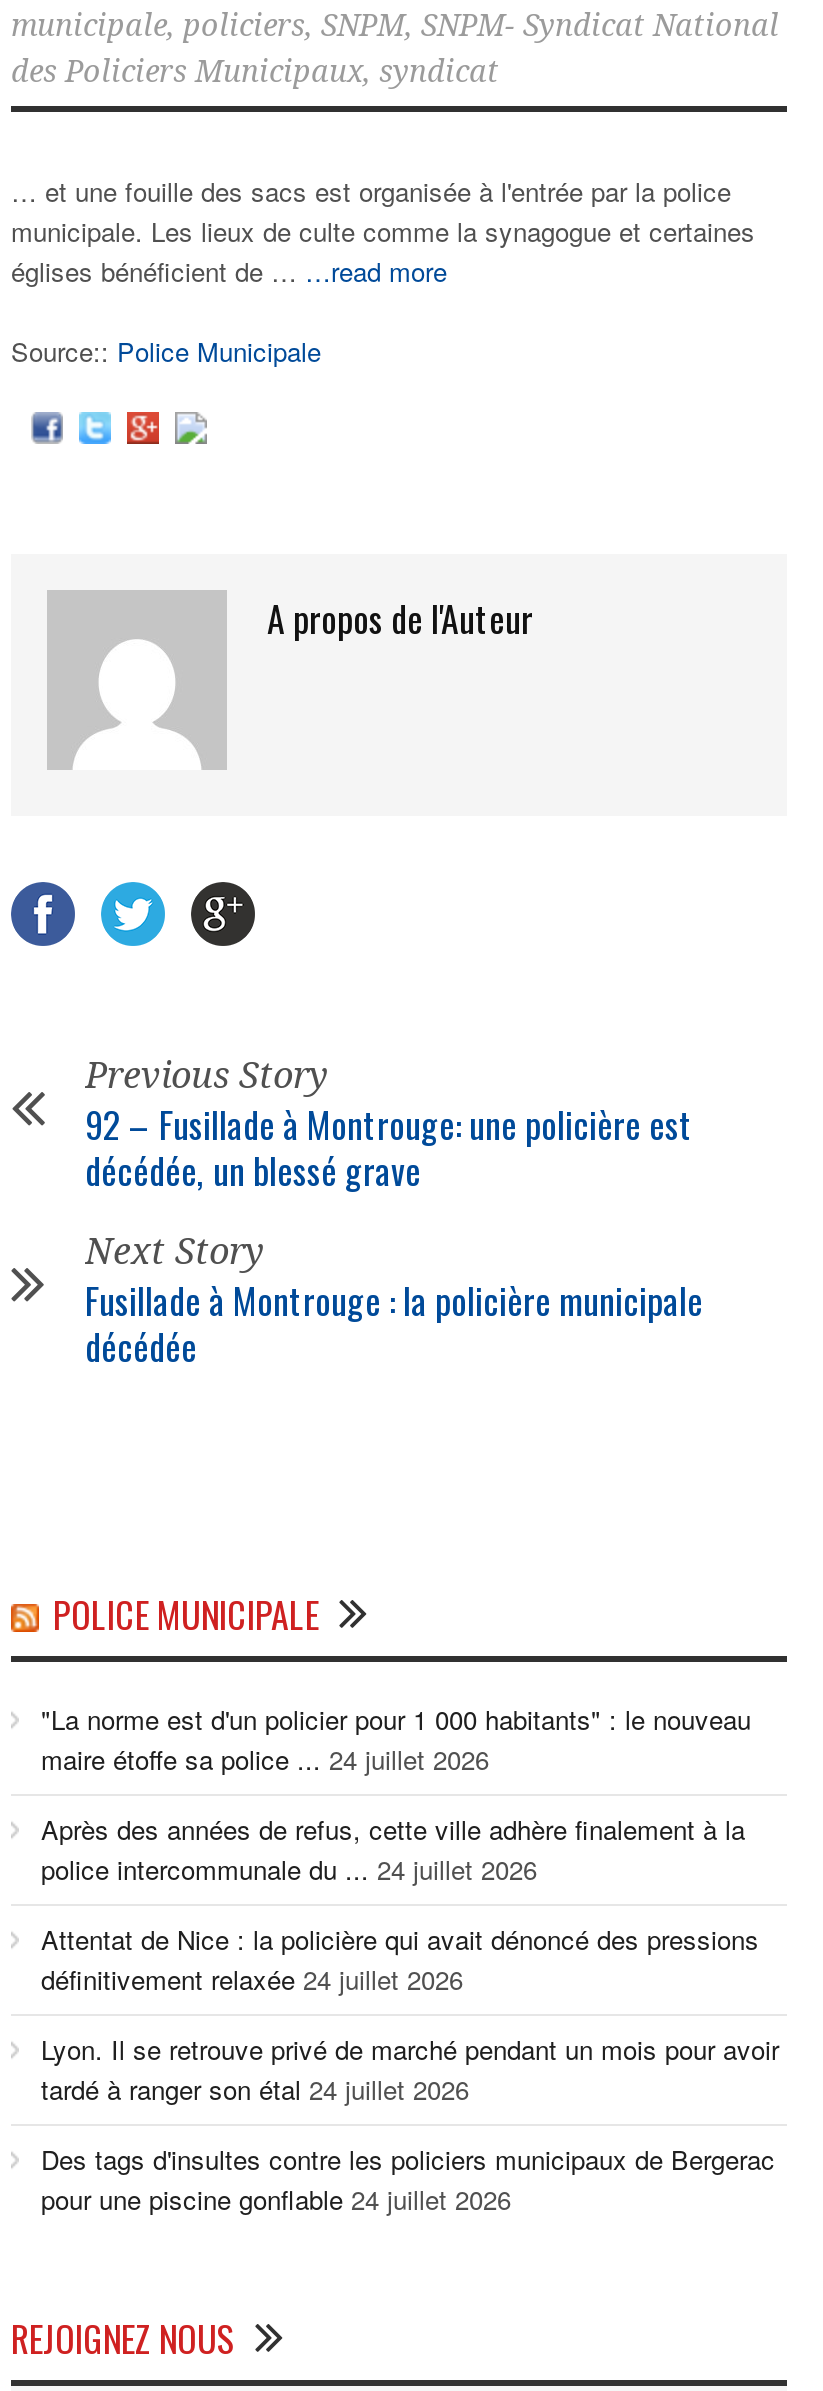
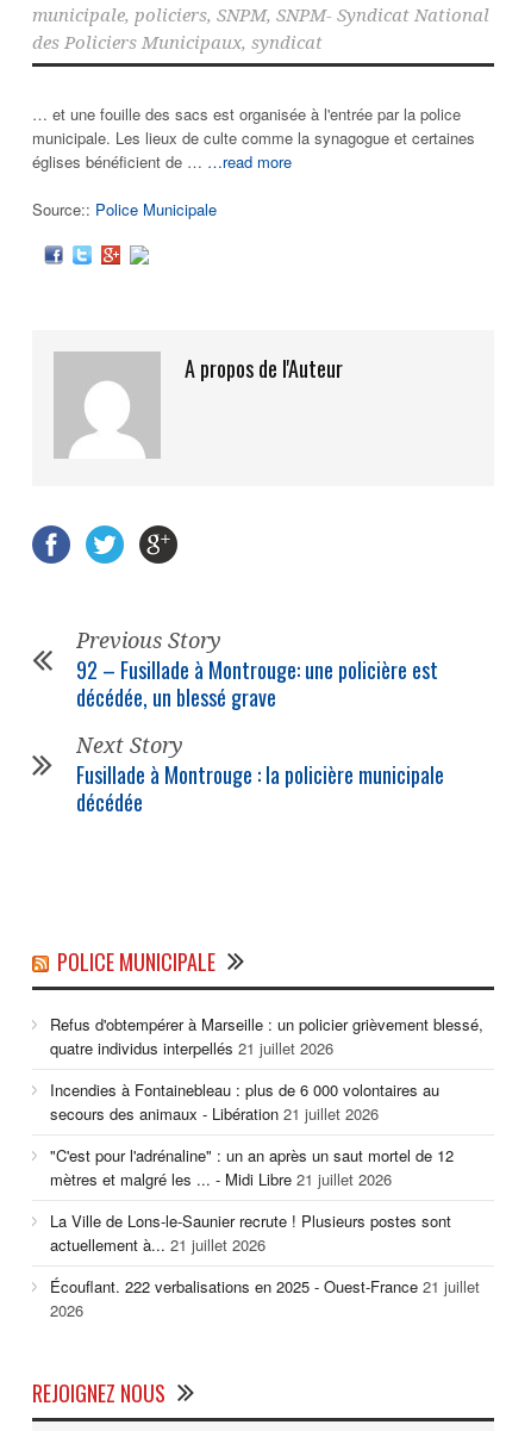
- "La norme est d'un policier pour 1 000 habitants" : le nouveau
- maire étoffe sa police ... 24 juillet 2026
+ Refus d'obtempérer à Marseille : un policier grièvement blessé,
+ quatre individus interpellés 21 juillet 2026

- Après des années de refus, cette ville adhère finalement à la
- police intercommunale du ... 24 juillet 2026
+ Incendies à Fontainebleau : plus de 6 000 volontaires au
+ secours des animaux - Libération 21 juillet 2026

- Attentat de Nice : la policière qui avait dénoncé des pressions
- définitivement relaxée 24 juillet 2026
+ "C'est pour l'adrénaline" : un an après un saut mortel de 12
+ mètres et malgré les ... - Midi Libre 21 juillet 2026

- Lyon. Il se retrouve privé de marché pendant un mois pour avoir
- tardé à ranger son étal 24 juillet 2026
+ La Ville de Lons-le-Saunier recrute ! Plusieurs postes sont
+ actuellement à... 21 juillet 2026

- Des tags d'insultes contre les policiers municipaux de Bergerac
- pour une piscine gonflable 24 juillet 2026
+ Écouflant. 222 verbalisations en 2025 - Ouest-France 21 juillet
+ 2026
